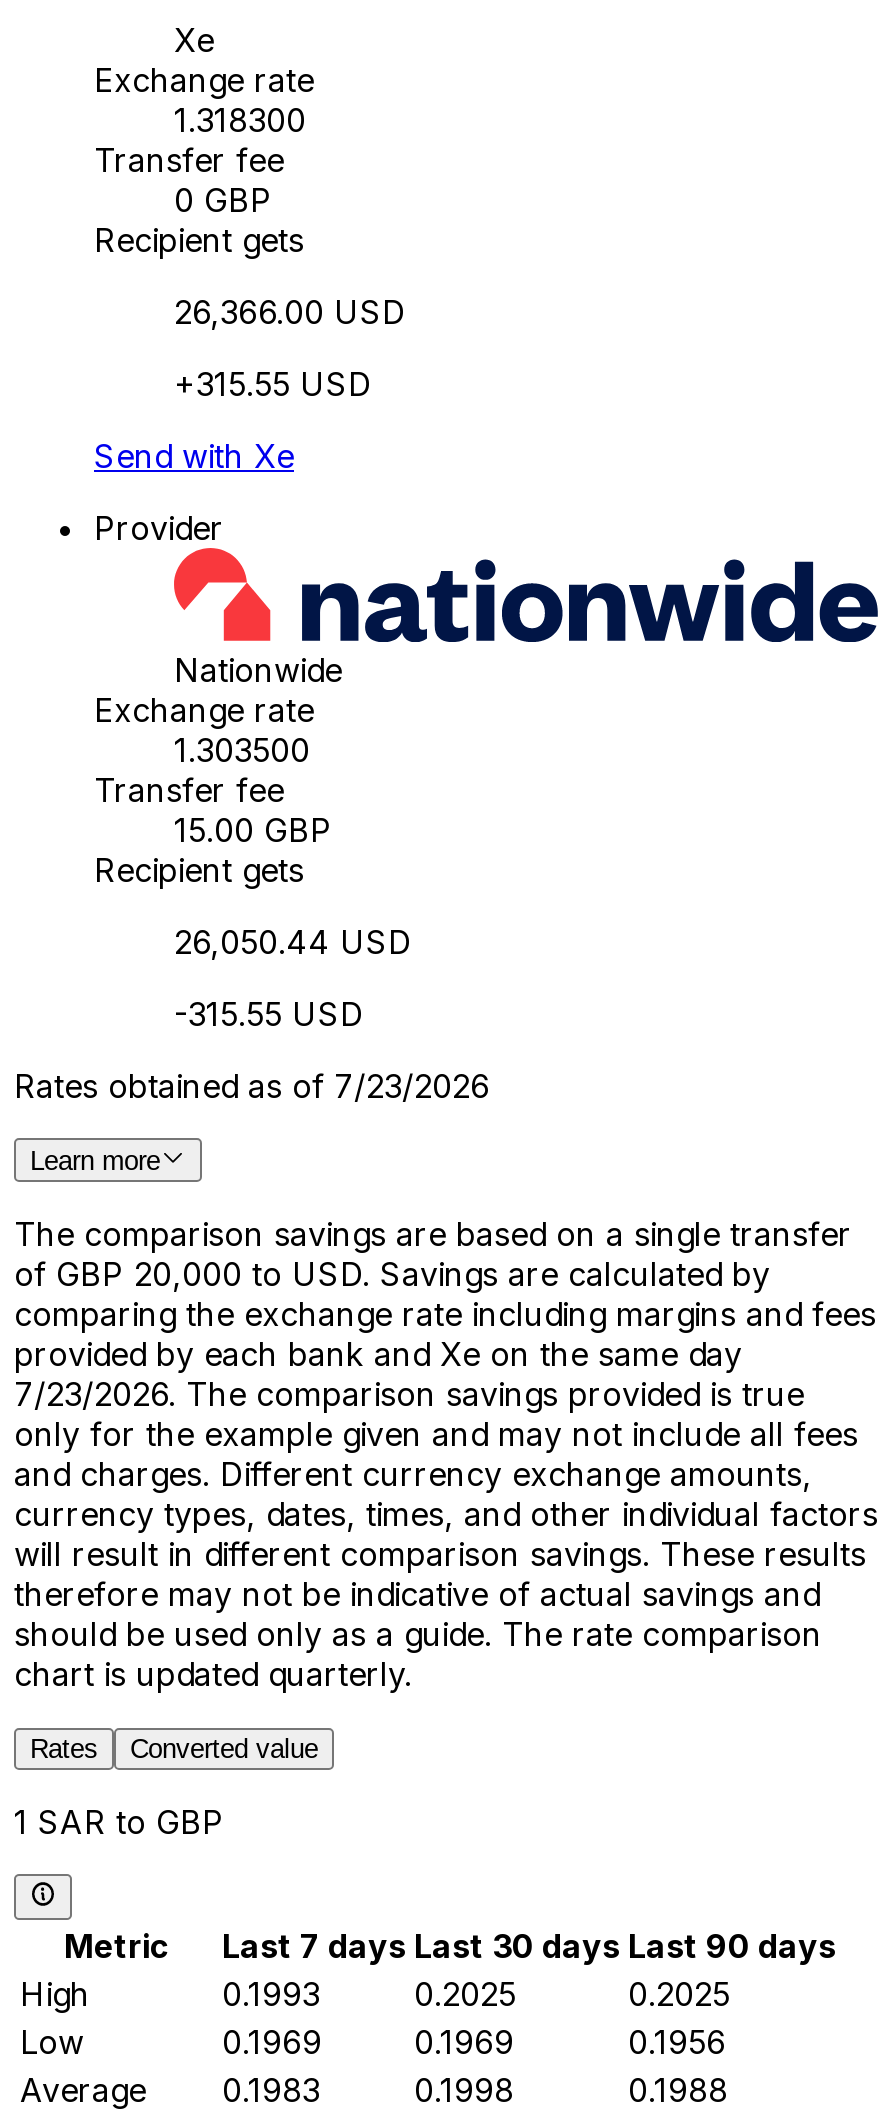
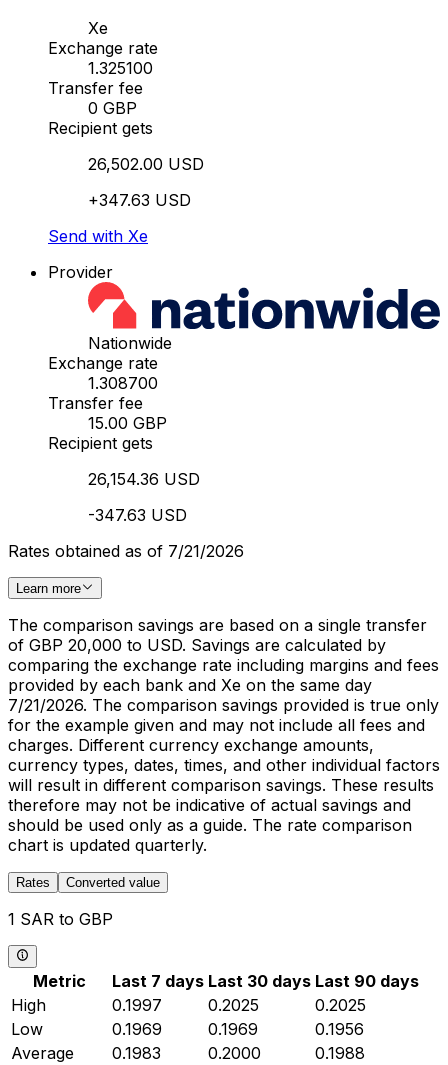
- 1.318300
+ 1.325100

- 26,366.00 USD
+ 26,502.00 USD

- +315.55 USD
+ +347.63 USD

- 1.303500
+ 1.308700

- 26,050.44 USD
+ 26,154.36 USD

- -315.55 USD
+ -347.63 USD

- Rates obtained as of 7/23/2026
+ Rates obtained as of 7/21/2026

- 7/23/2026. The comparison savings provided is true
- only for the example given and may not include all fees
- and charges. Different currency exchange amounts,
+ 7/21/2026. The comparison savings provided is true only
+ for the example given and may not include all fees and
+ charges. Different currency exchange amounts,

- 0.1993
+ 0.1997

- 0.1998
+ 0.2000
